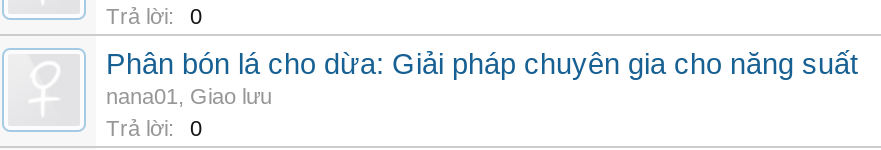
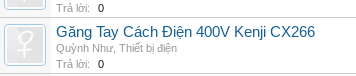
- Phân bón lá cho dừa: Giải pháp chuyên gia cho năng suất
- nana01, Giao lưu
+ Găng Tay Cách Điện 400V Kenji CX266
+ Quỳnh Như, Thiết bị điện
